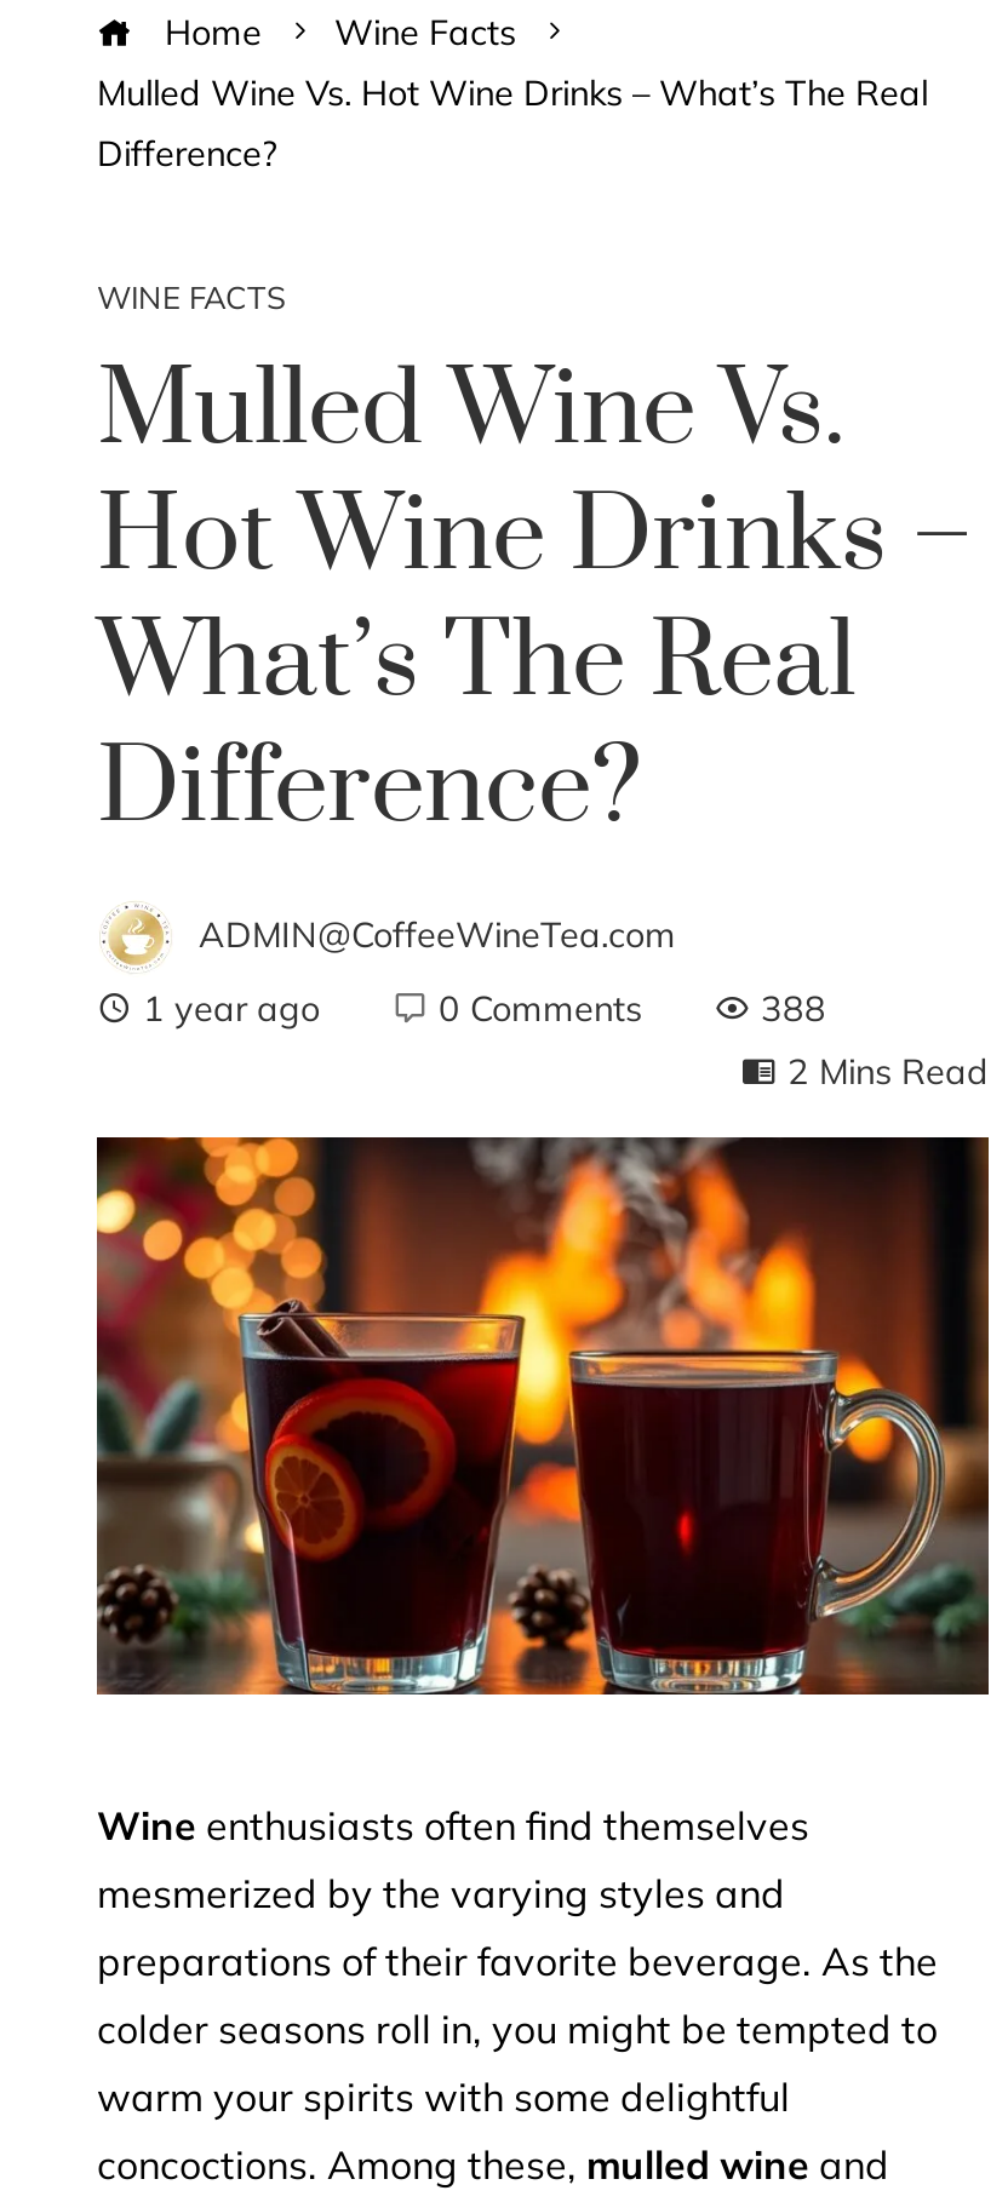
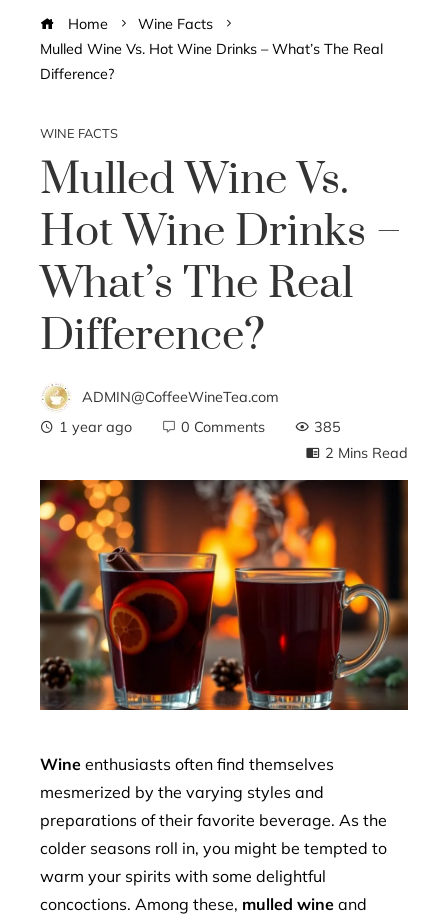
- 388
+ 385
